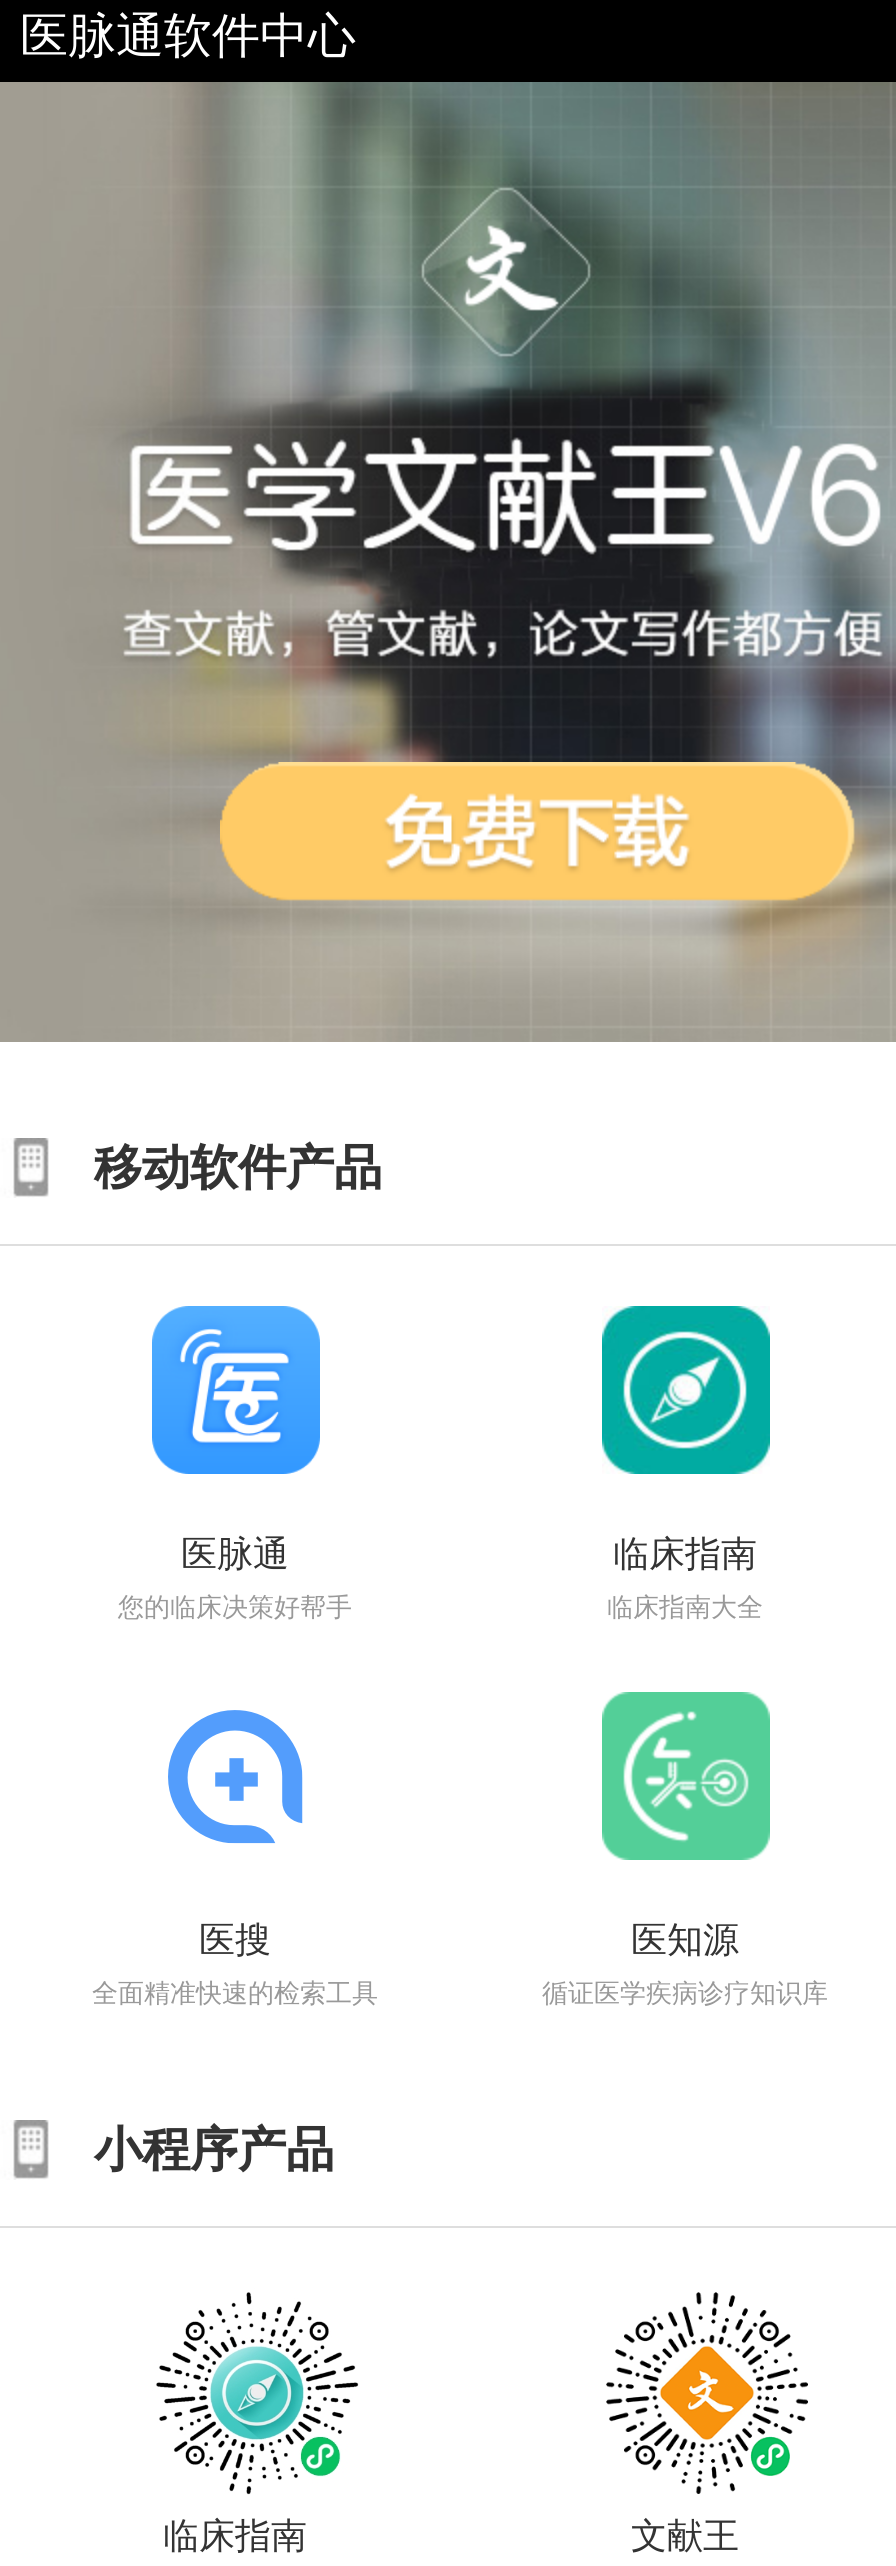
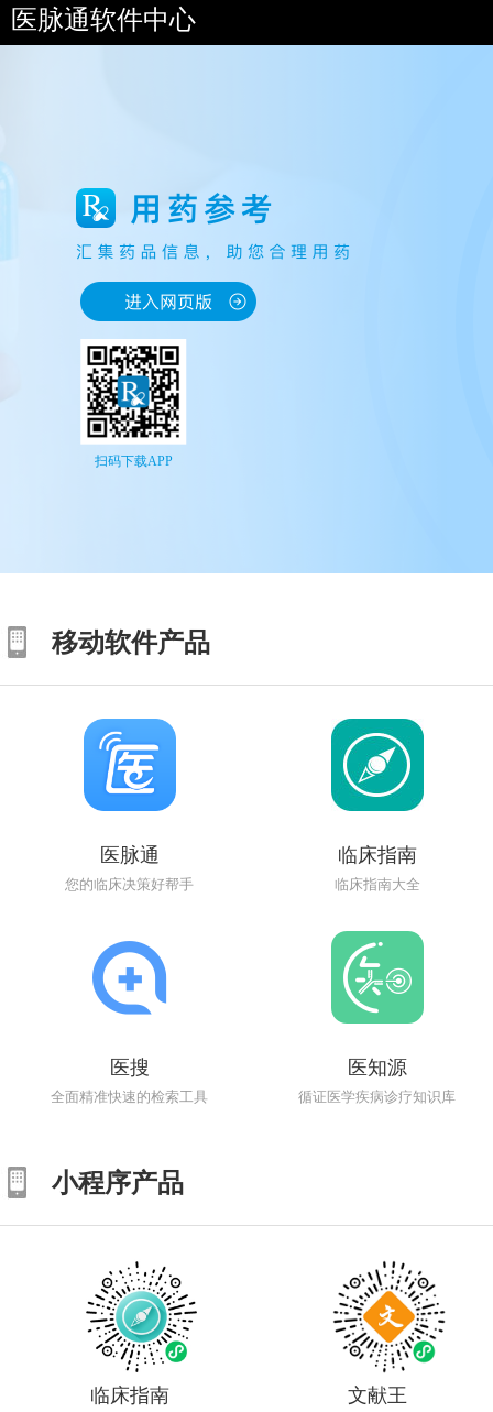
+ 扫码下载APP

- [image]
+ [image]
